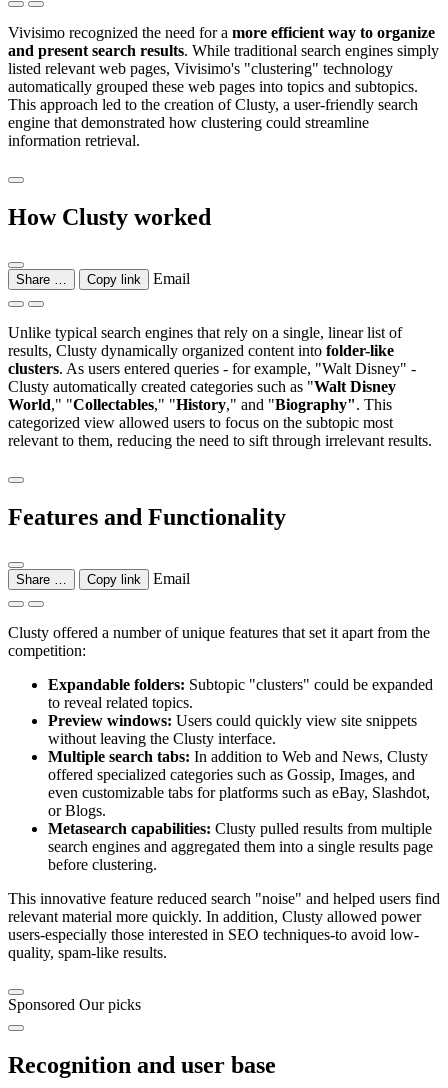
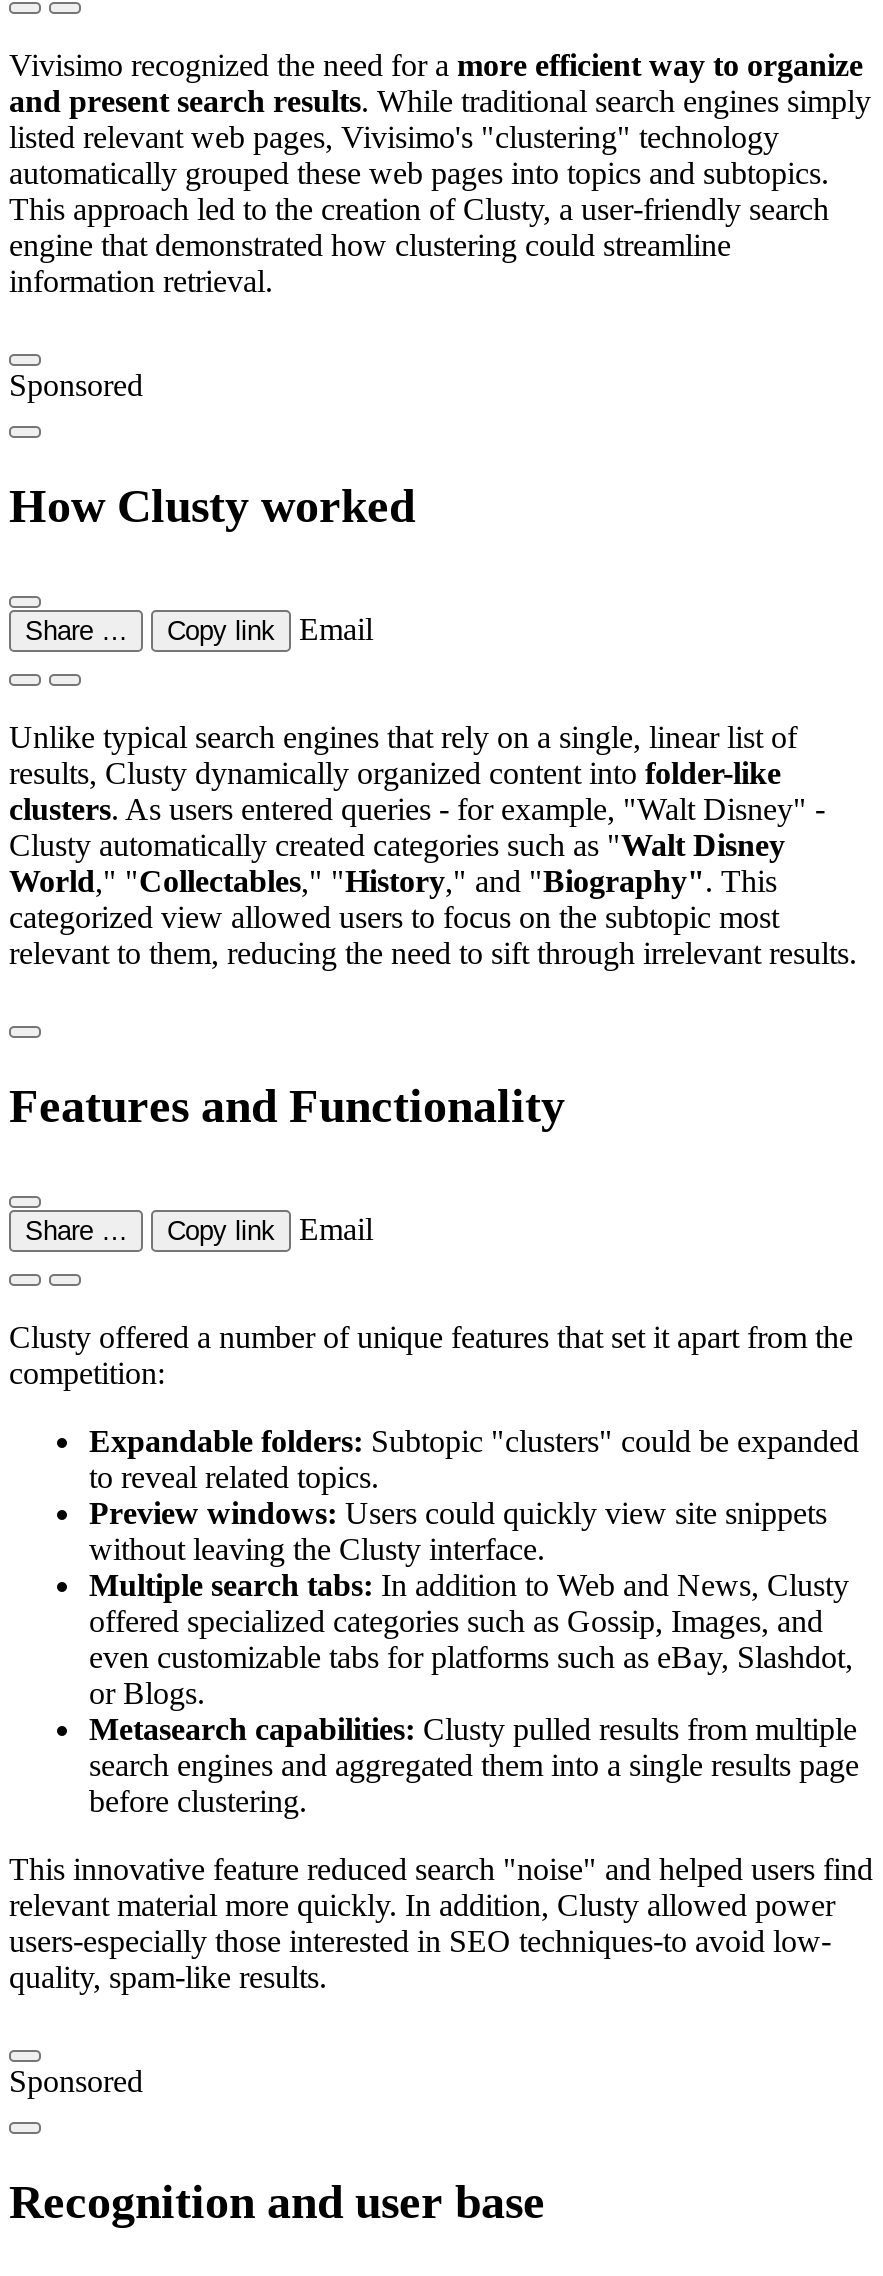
+ Sponsored

- Sponsored Our picks
+ Sponsored
